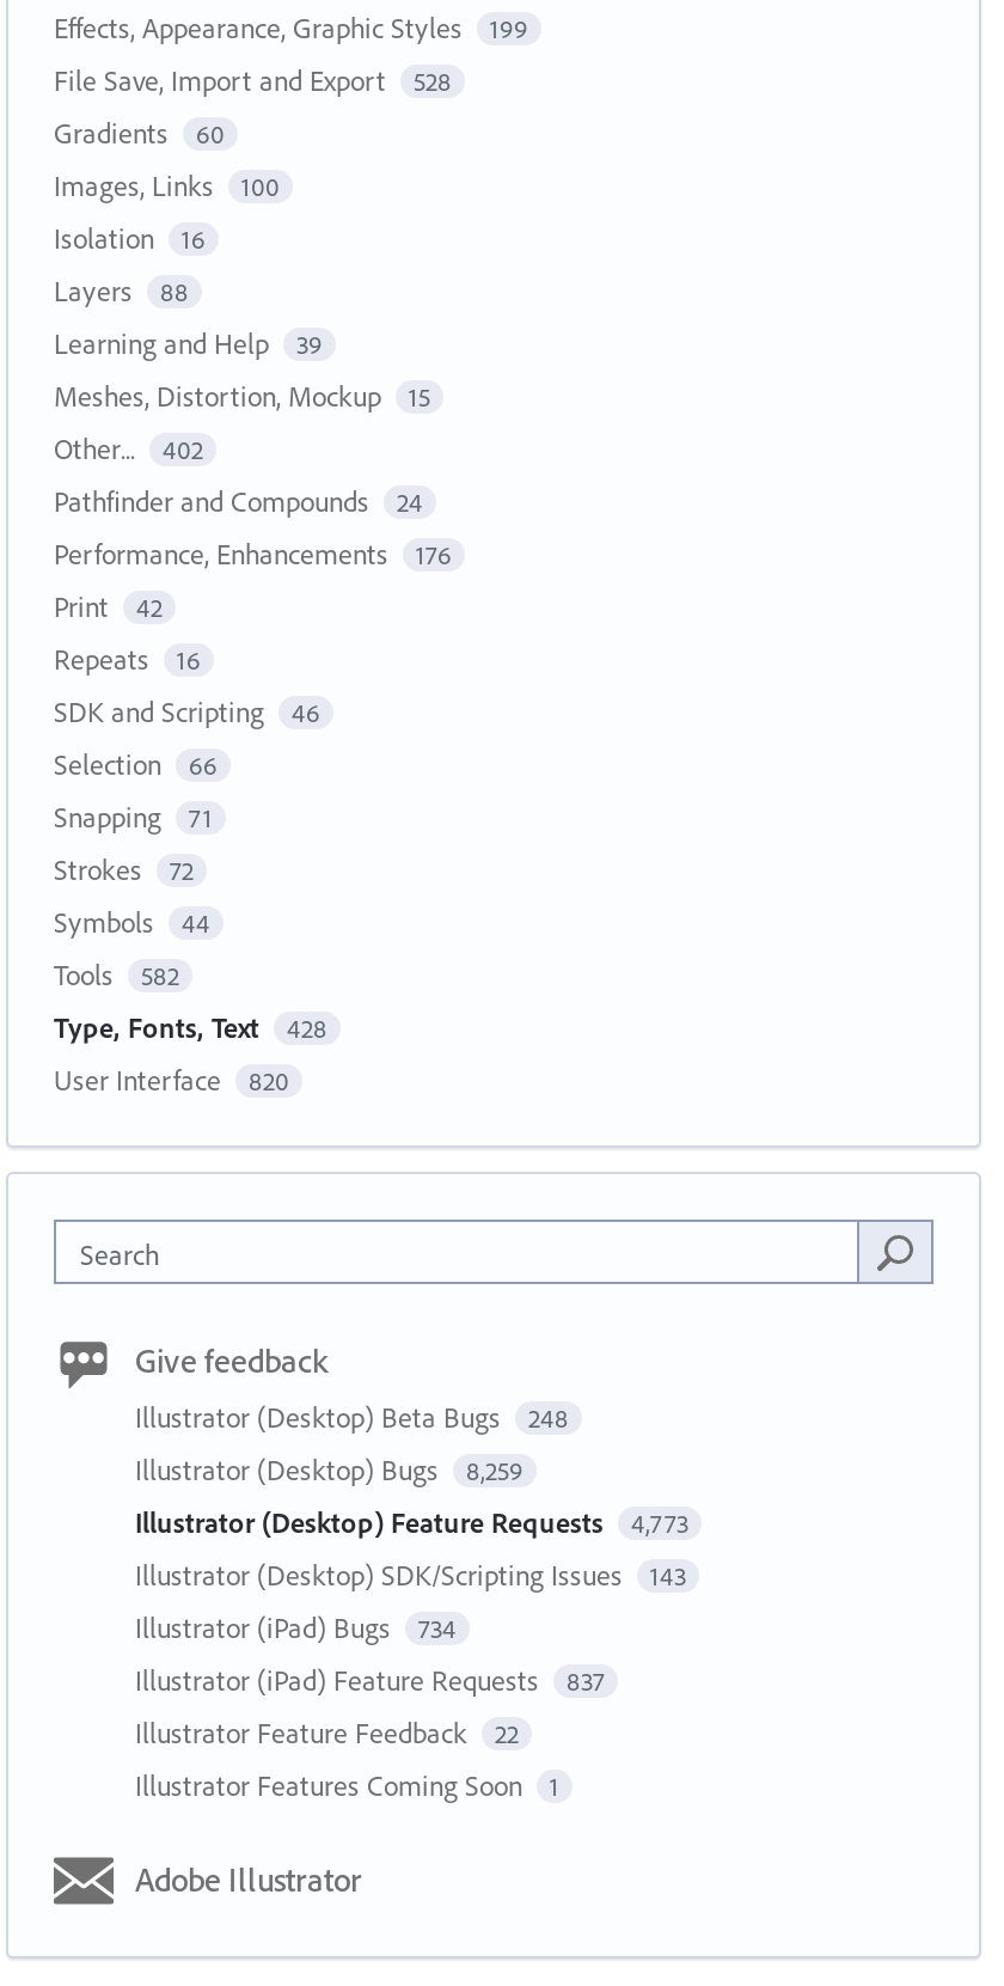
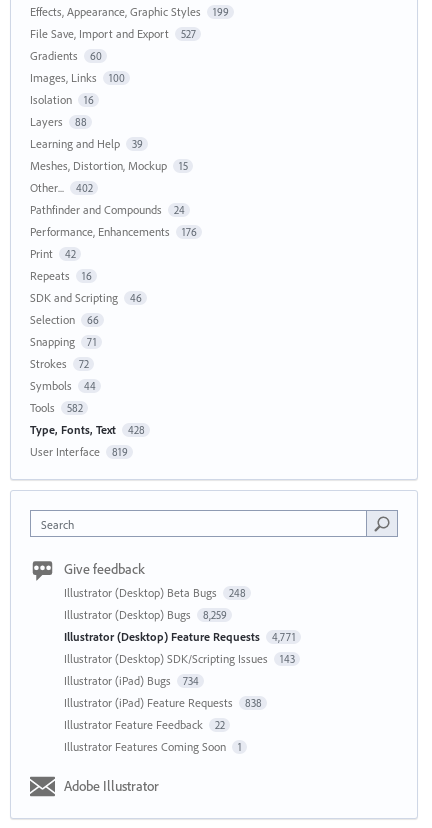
- File Save, Import and Export 528
+ File Save, Import and Export 527

- User Interface 820
+ User Interface 819

- Illustrator (Desktop) Feature Requests 4,773
+ Illustrator (Desktop) Feature Requests 4,771

- Illustrator (iPad) Feature Requests 837
+ Illustrator (iPad) Feature Requests 838
